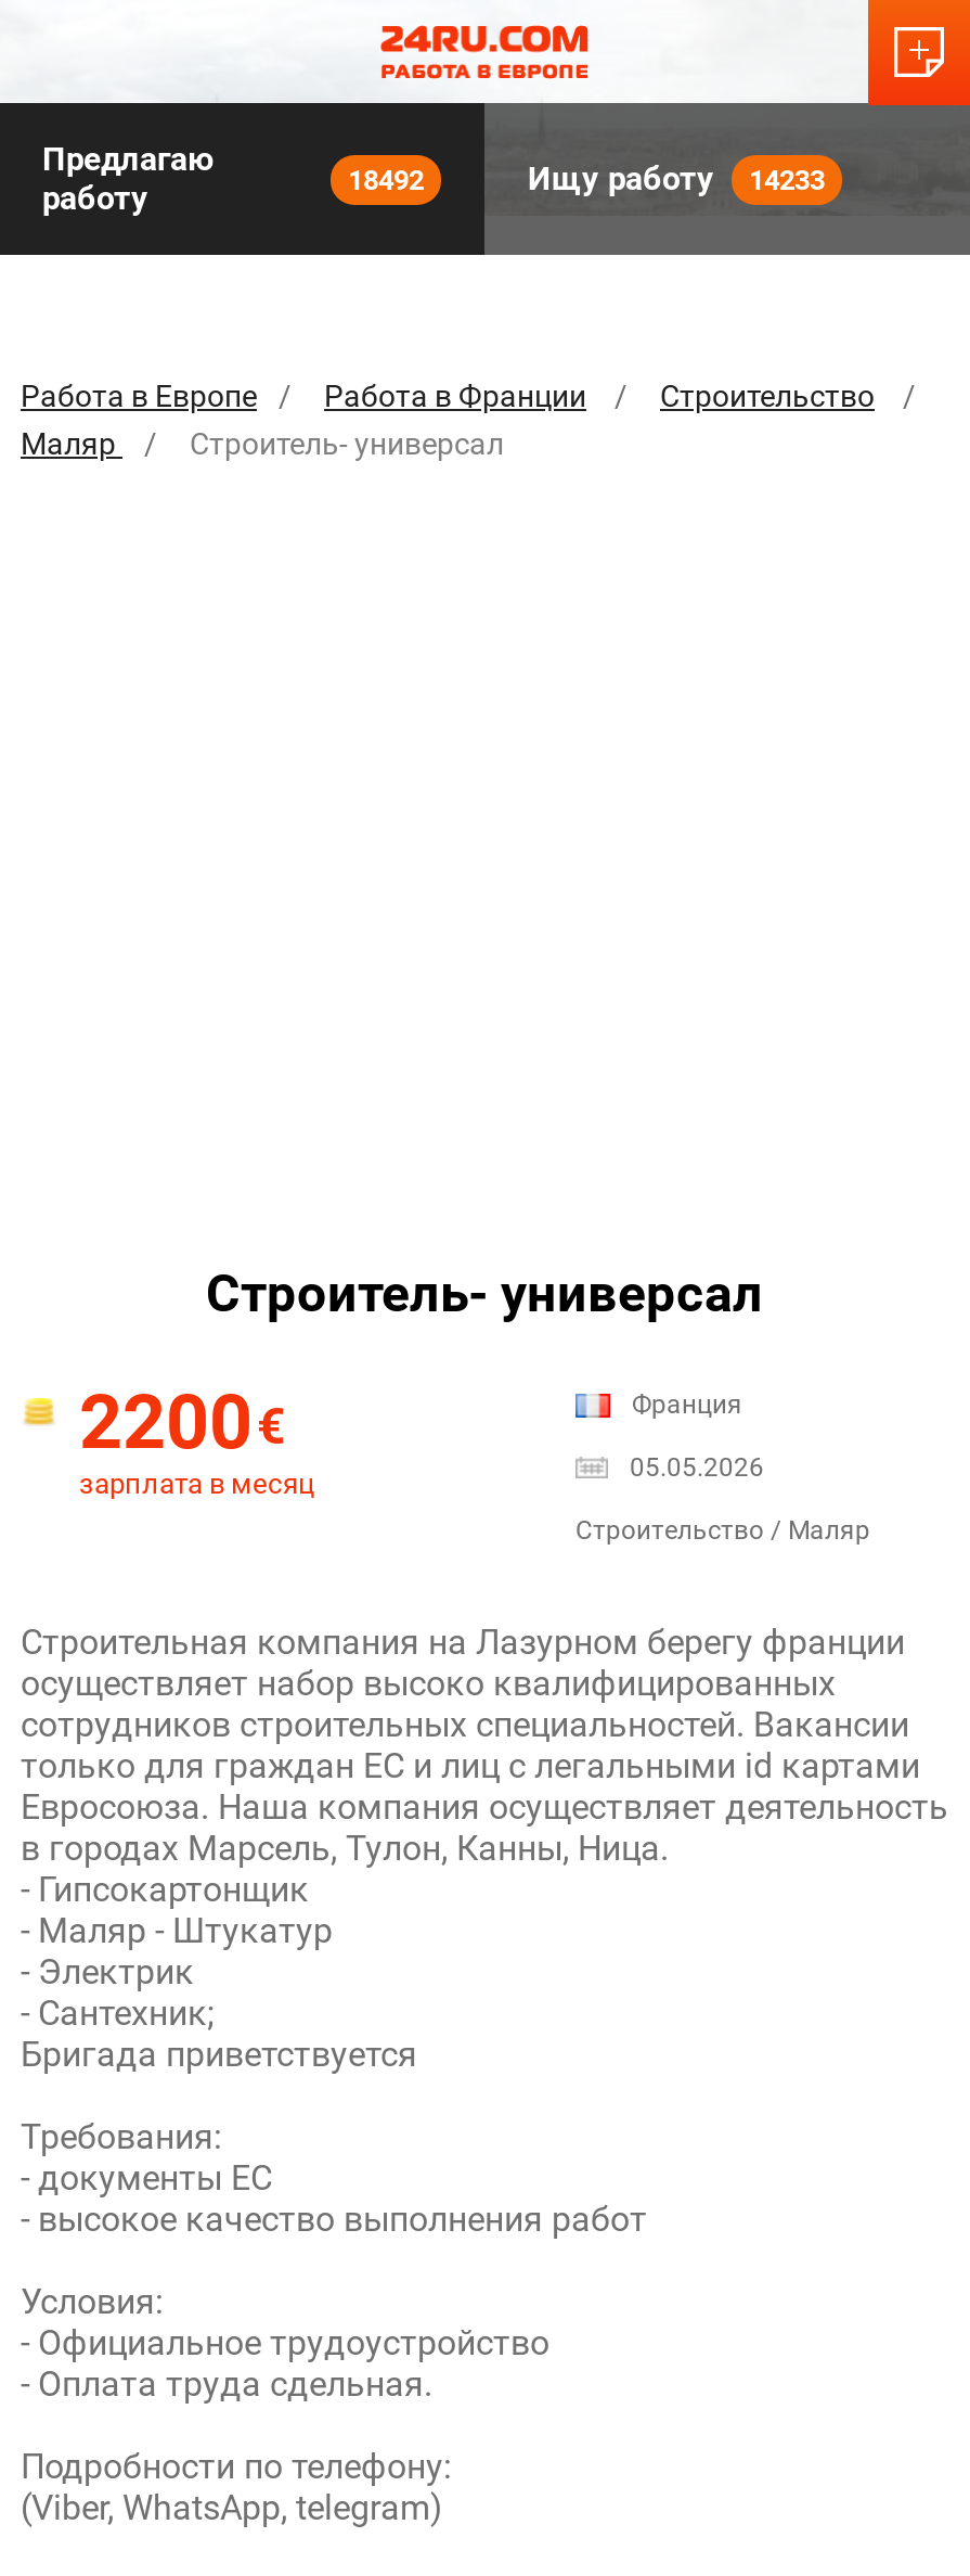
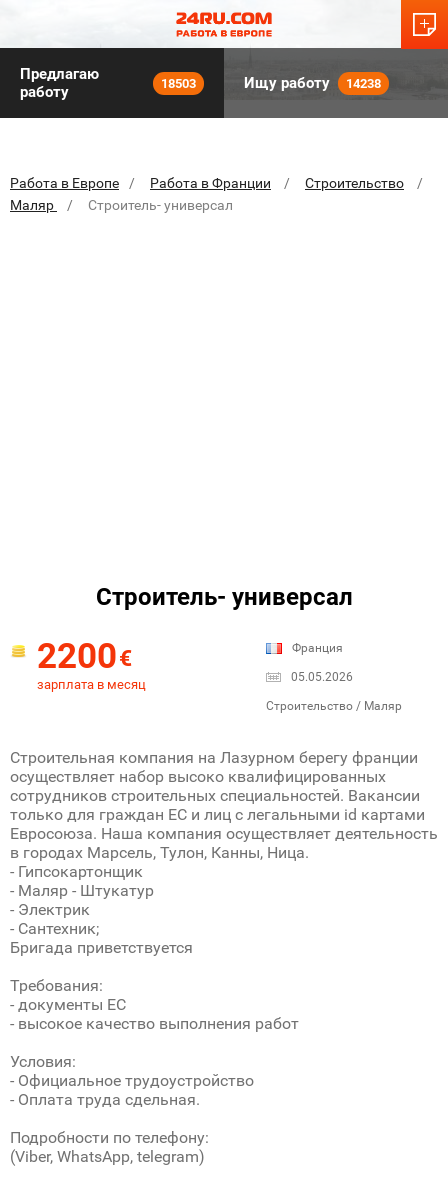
- 18492
+ 18503

- Ищу работу 14233
+ Ищу работу 14238
